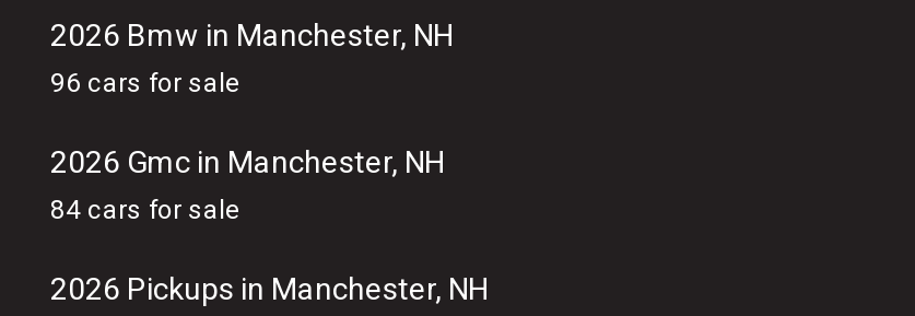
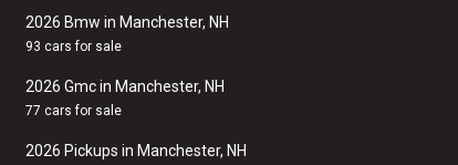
- 96 cars for sale
+ 93 cars for sale

- 84 cars for sale
+ 77 cars for sale
